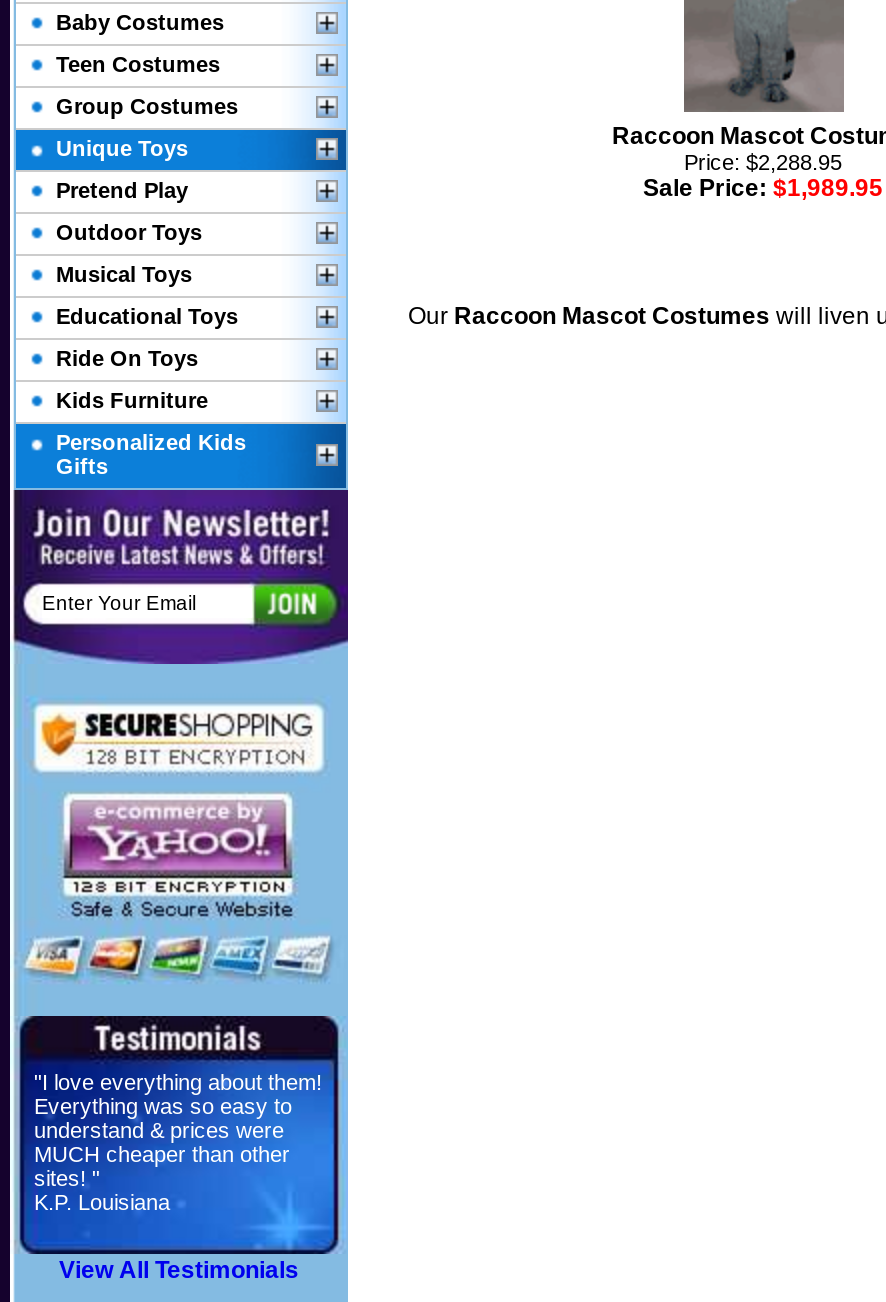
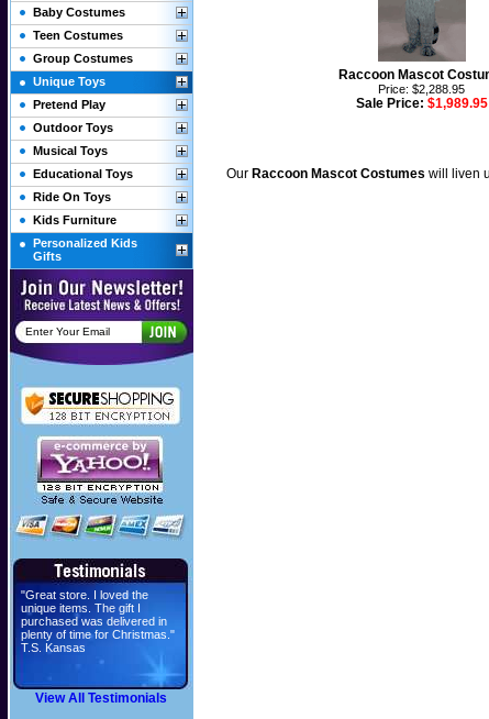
- "I love everything about them!
- Everything was so easy to
- understand & prices were
- MUCH cheaper than other
- sites! "
- K.P. Louisiana
+ "Great store. I loved the
+ unique items. The gift I
+ purchased was delivered in
+ plenty of time for Christmas."
+ T.S. Kansas
